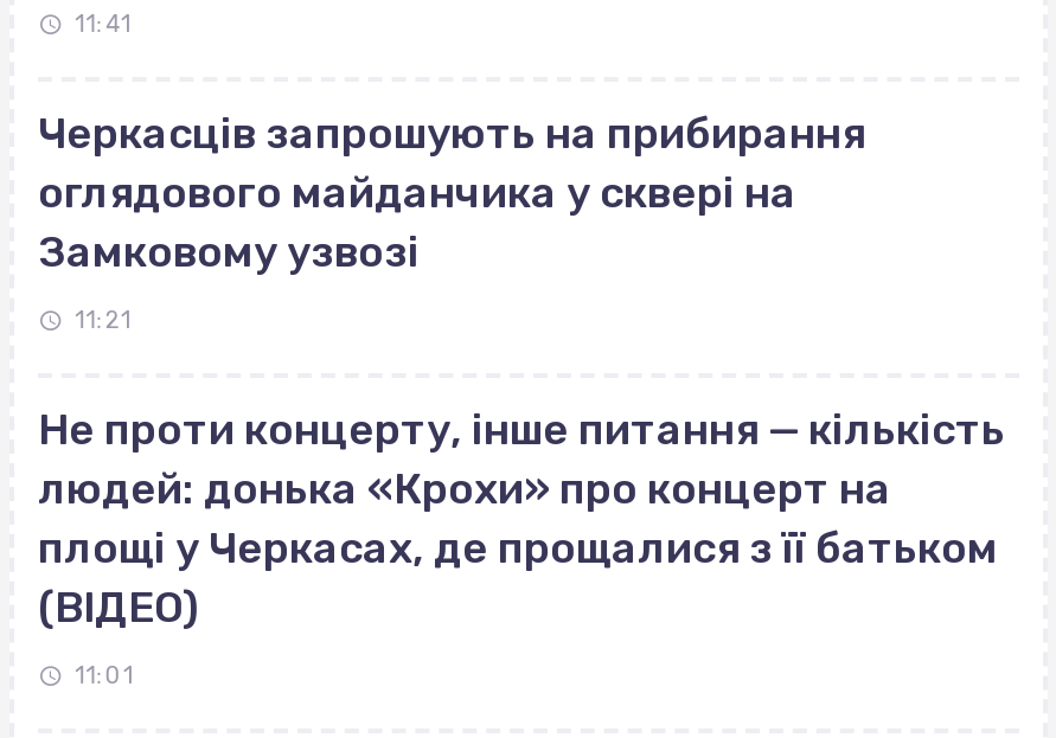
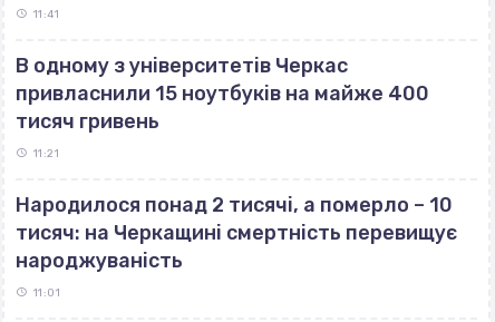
- Черкасців запрошують на прибирання
- оглядового майданчика у сквері на
- Замковому узвозі
+ В одному з університетів Черкас
+ привласнили 15 ноутбуків на майже 400
+ тисяч гривень

- Не проти концерту, інше питання — кількість
- людей: донька «Крохи» про концерт на
- площі у Черкасах, де прощалися з її батьком
- (ВІДЕО)
+ Народилося понад 2 тисячі, а померло – 10
+ тисяч: на Черкащині смертність перевищує
+ народжуваність
